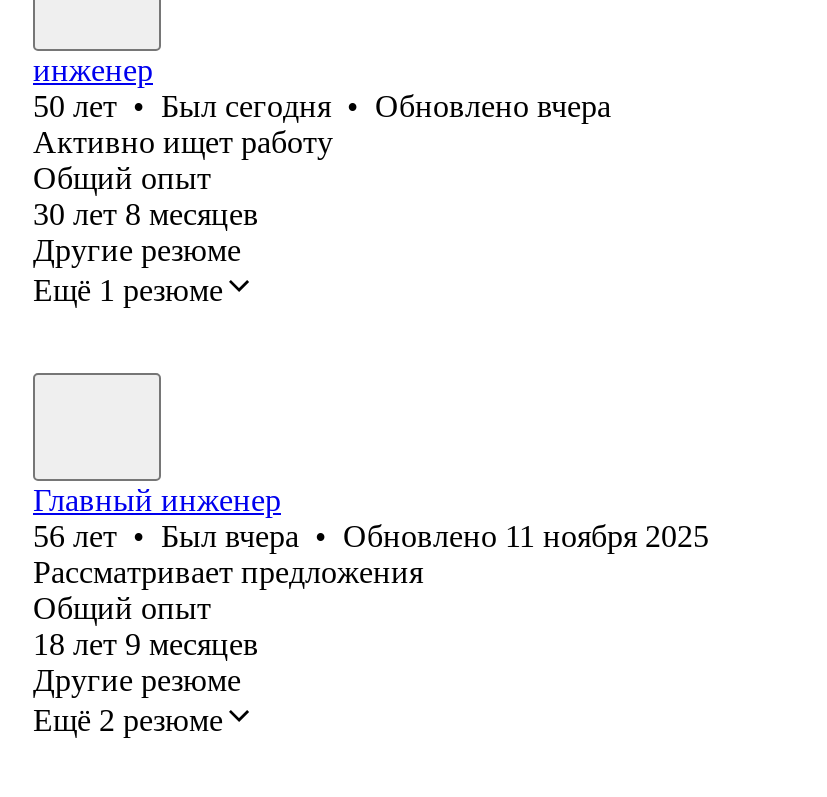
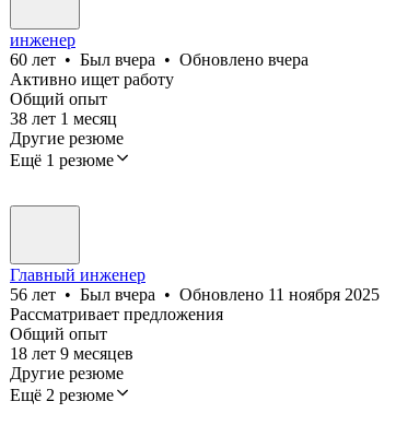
- 50 лет • Был сегодня • Обновлено вчера
+ 60 лет • Был вчера • Обновлено вчера

- 30 лет 8 месяцев
+ 38 лет 1 месяц
